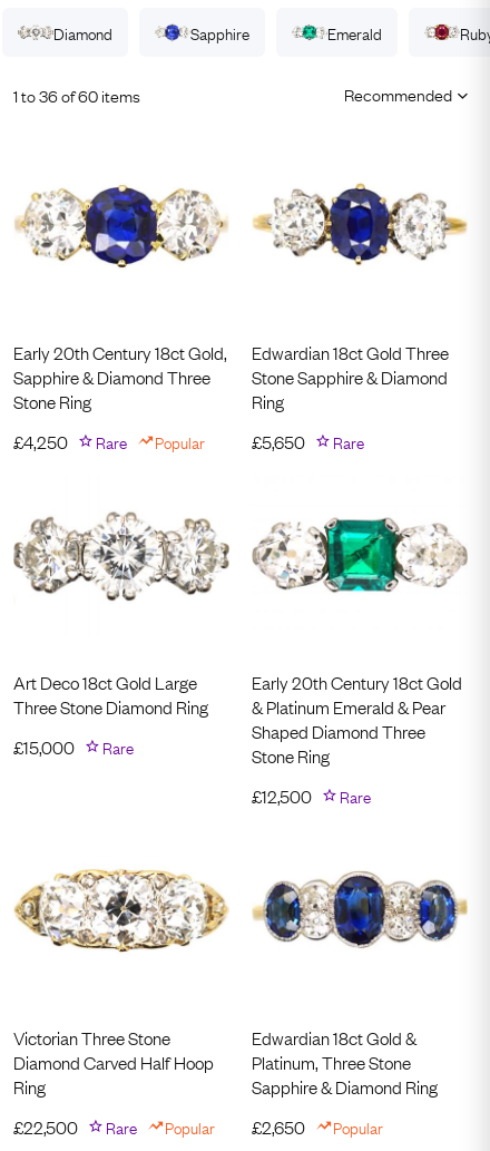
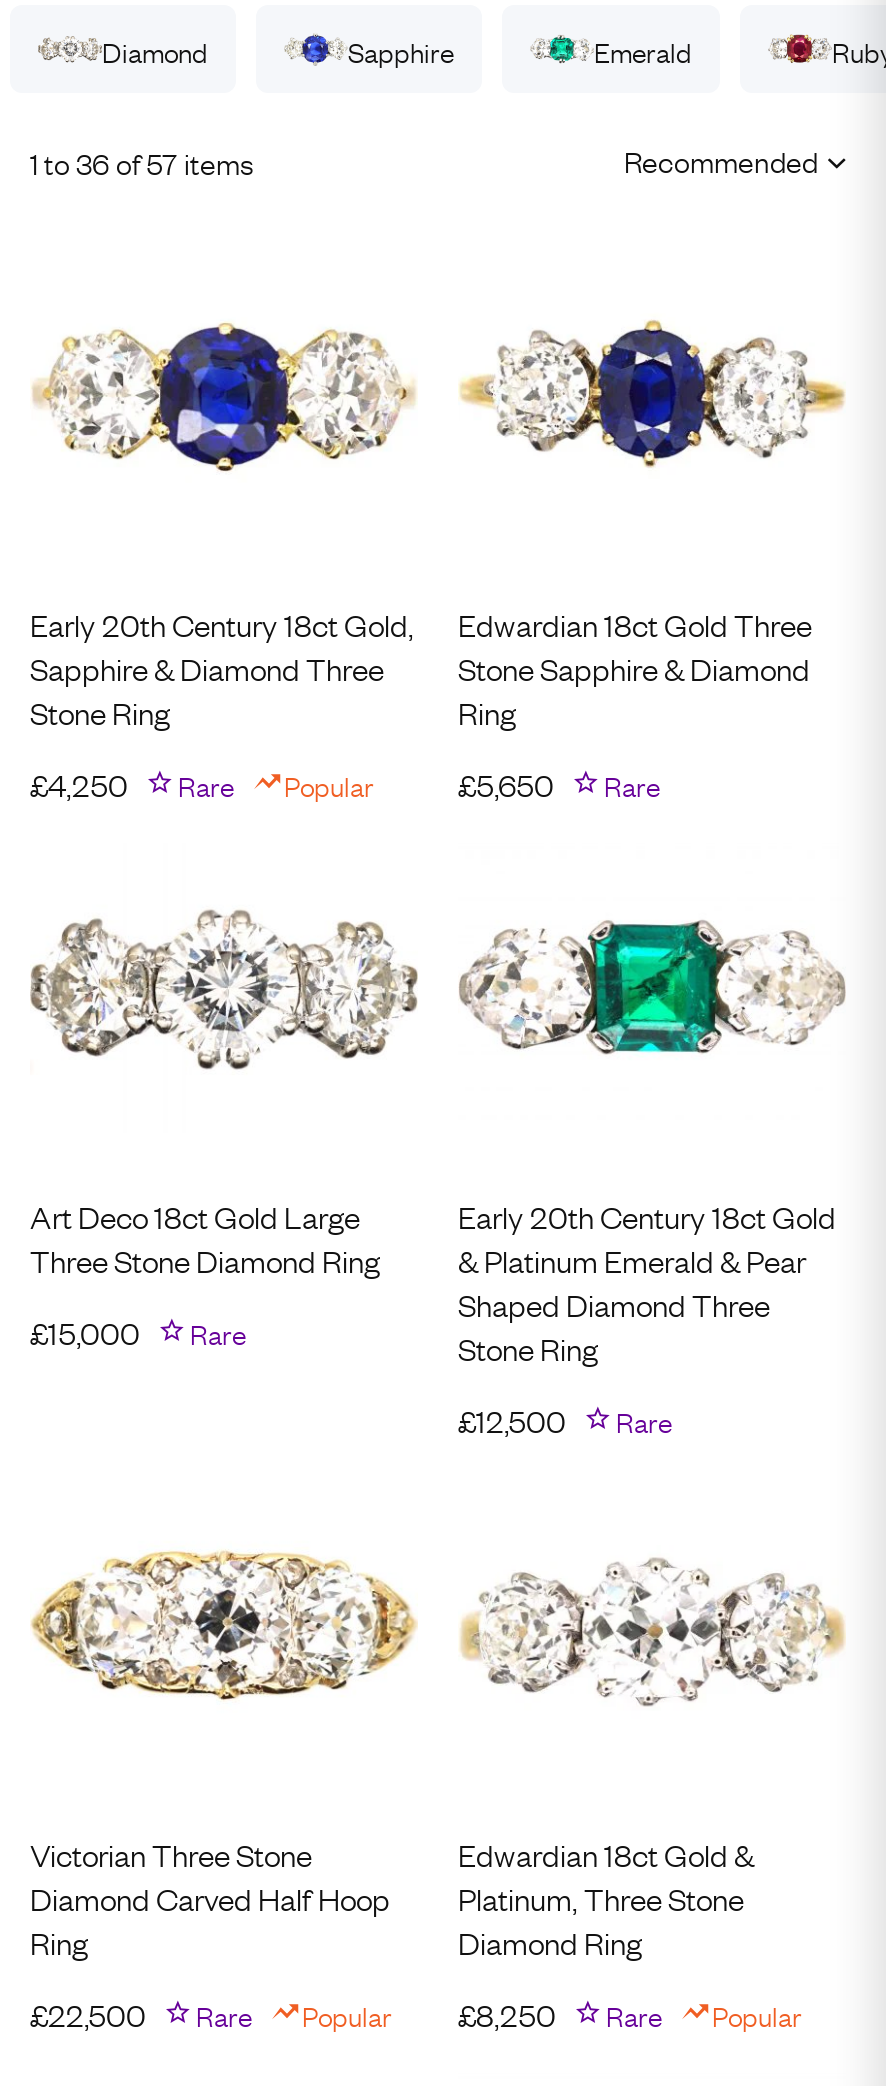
- 1 to 36 of 60 items
+ 1 to 36 of 57 items

- [image]
+ [image]

- Sapphire & Diamond Ring
+ Diamond Ring

- £2,650
+ £8,250
+ Rare
